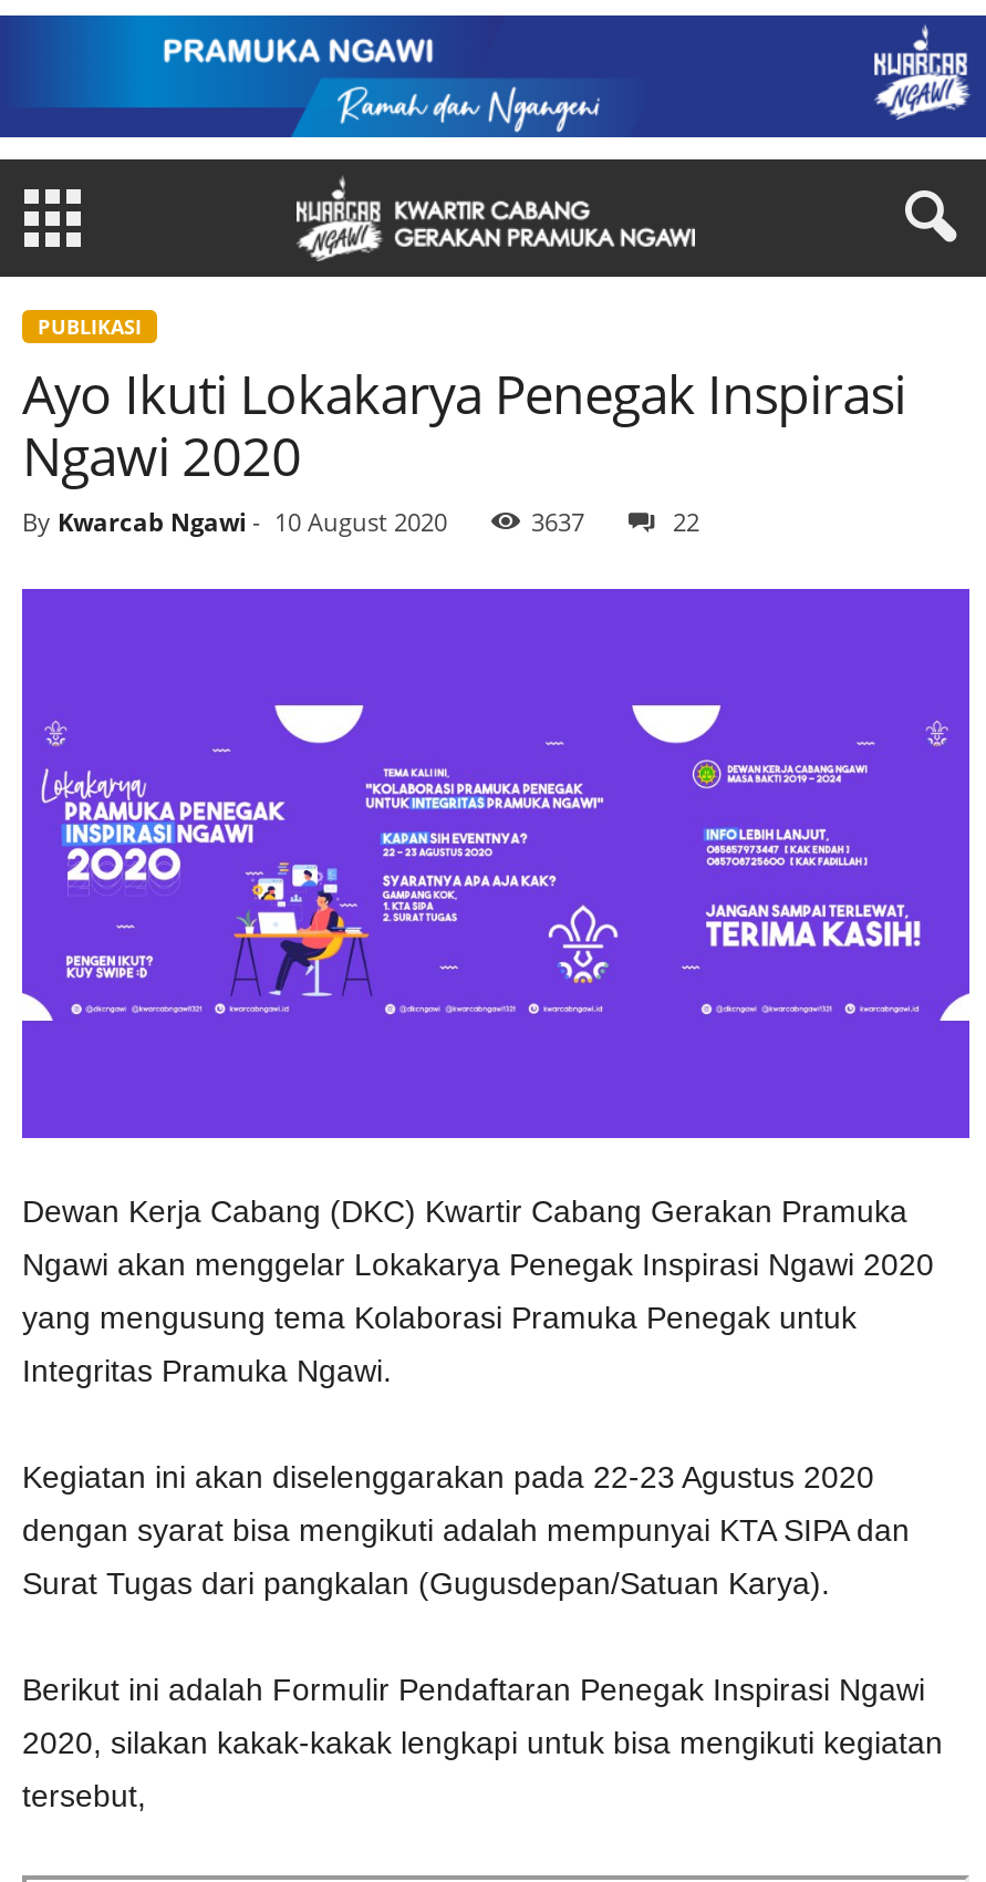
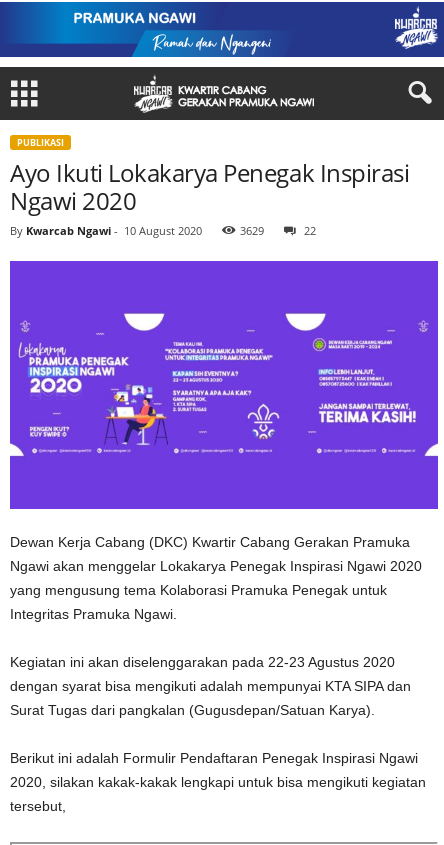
- 3637
+ 3629
